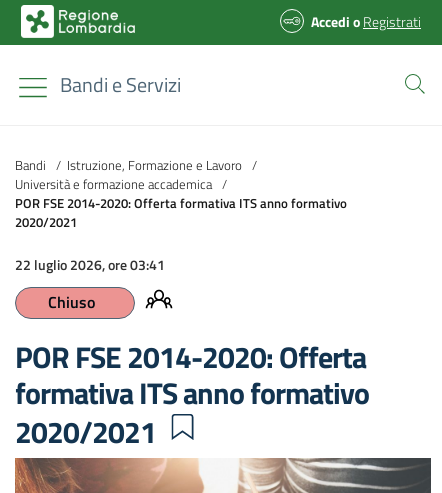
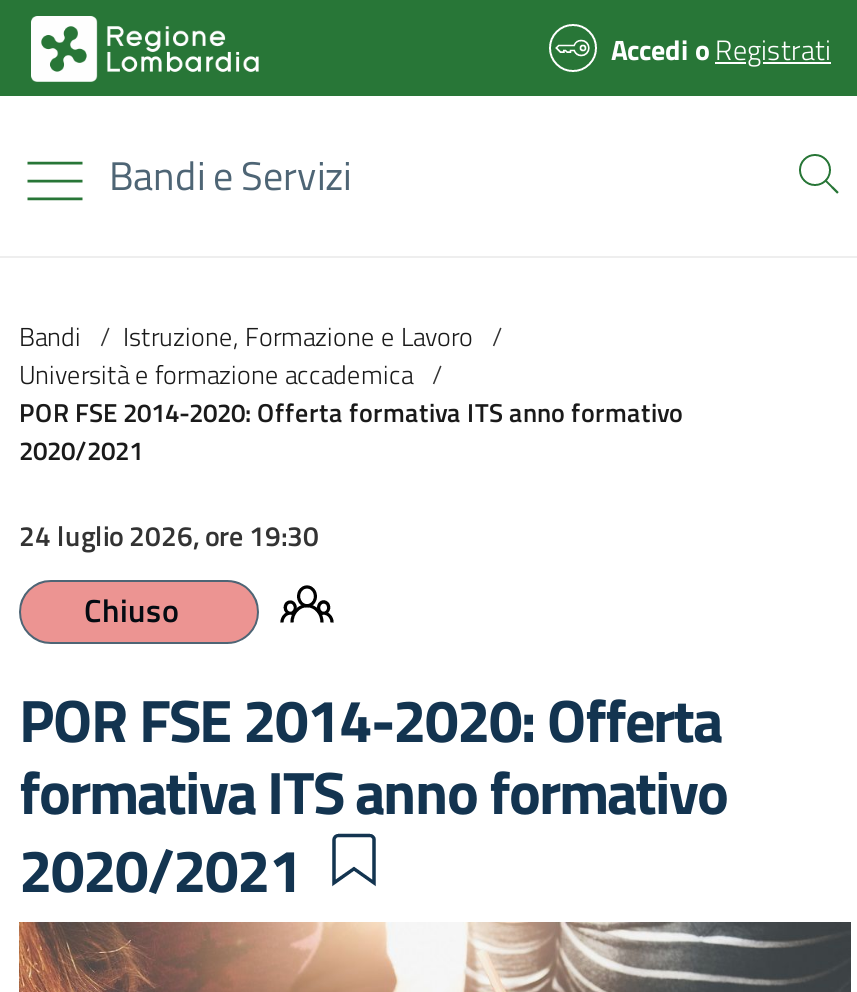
- 22 luglio 2026, ore 03:41
+ 24 luglio 2026, ore 19:30
